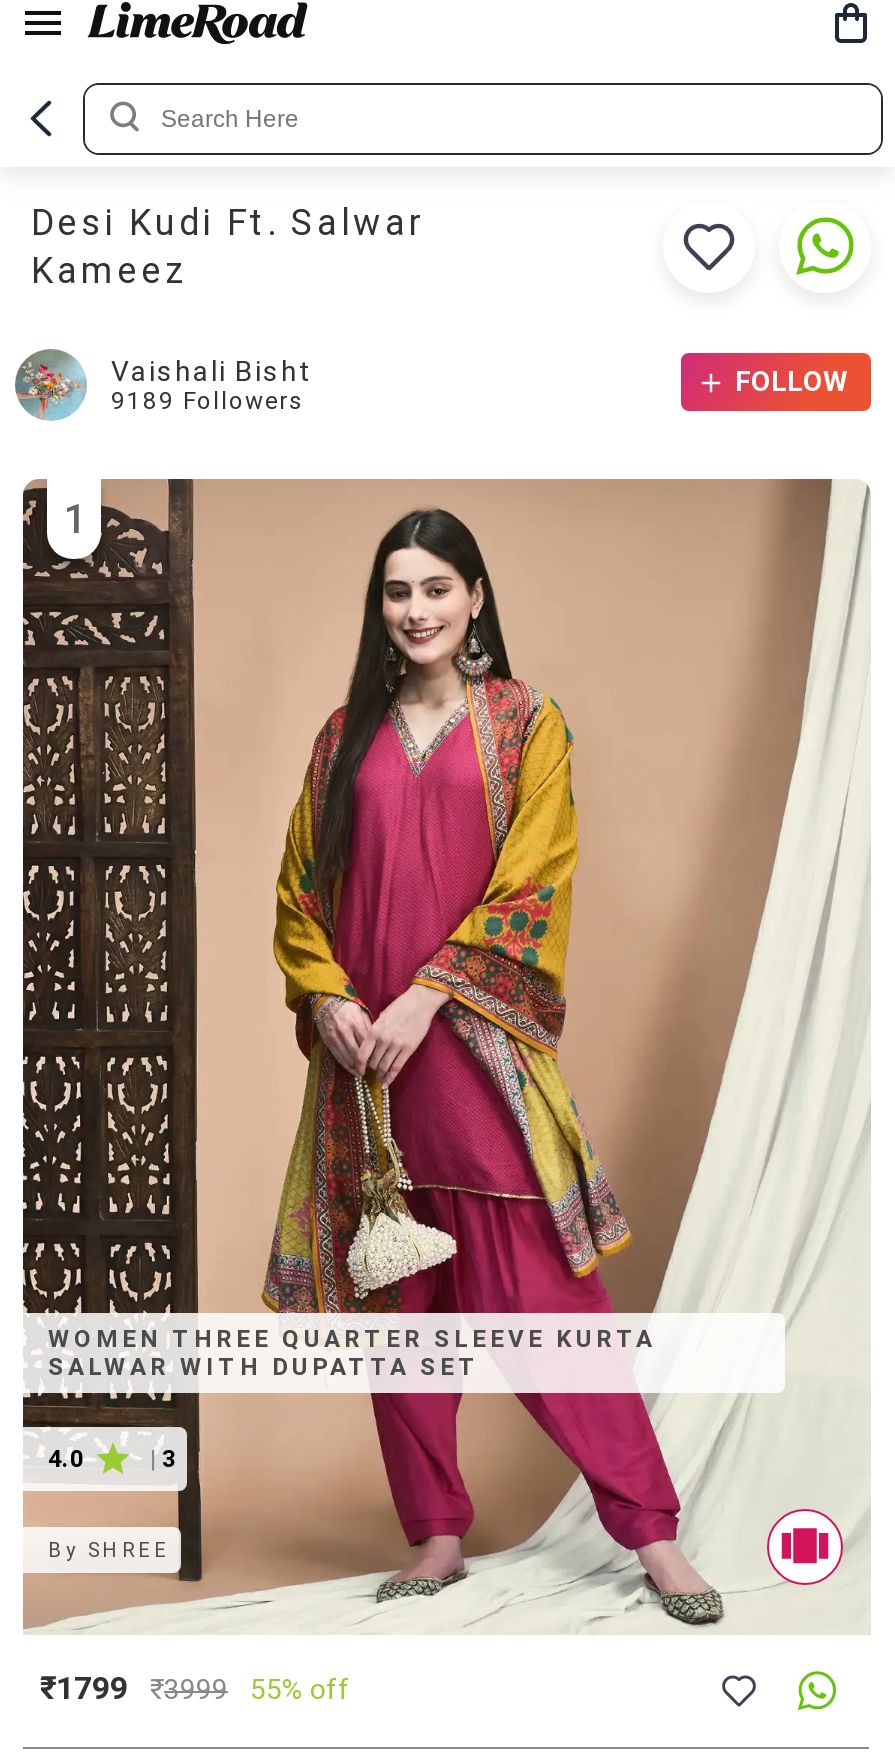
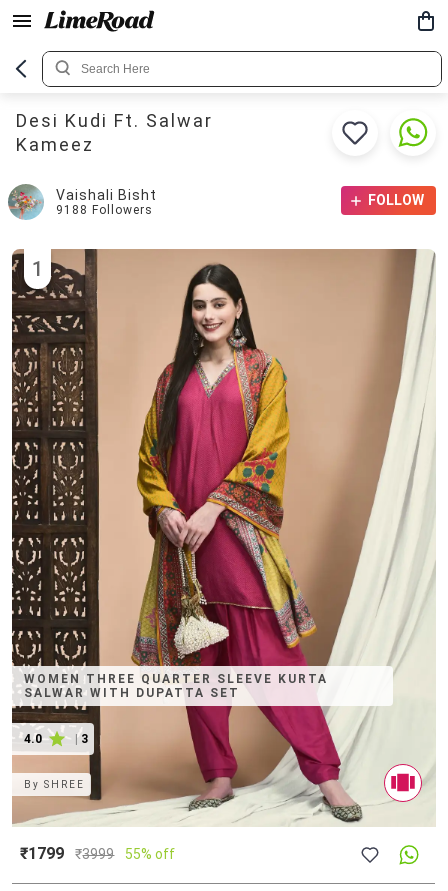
- 9189 Followers
+ 9188 Followers
